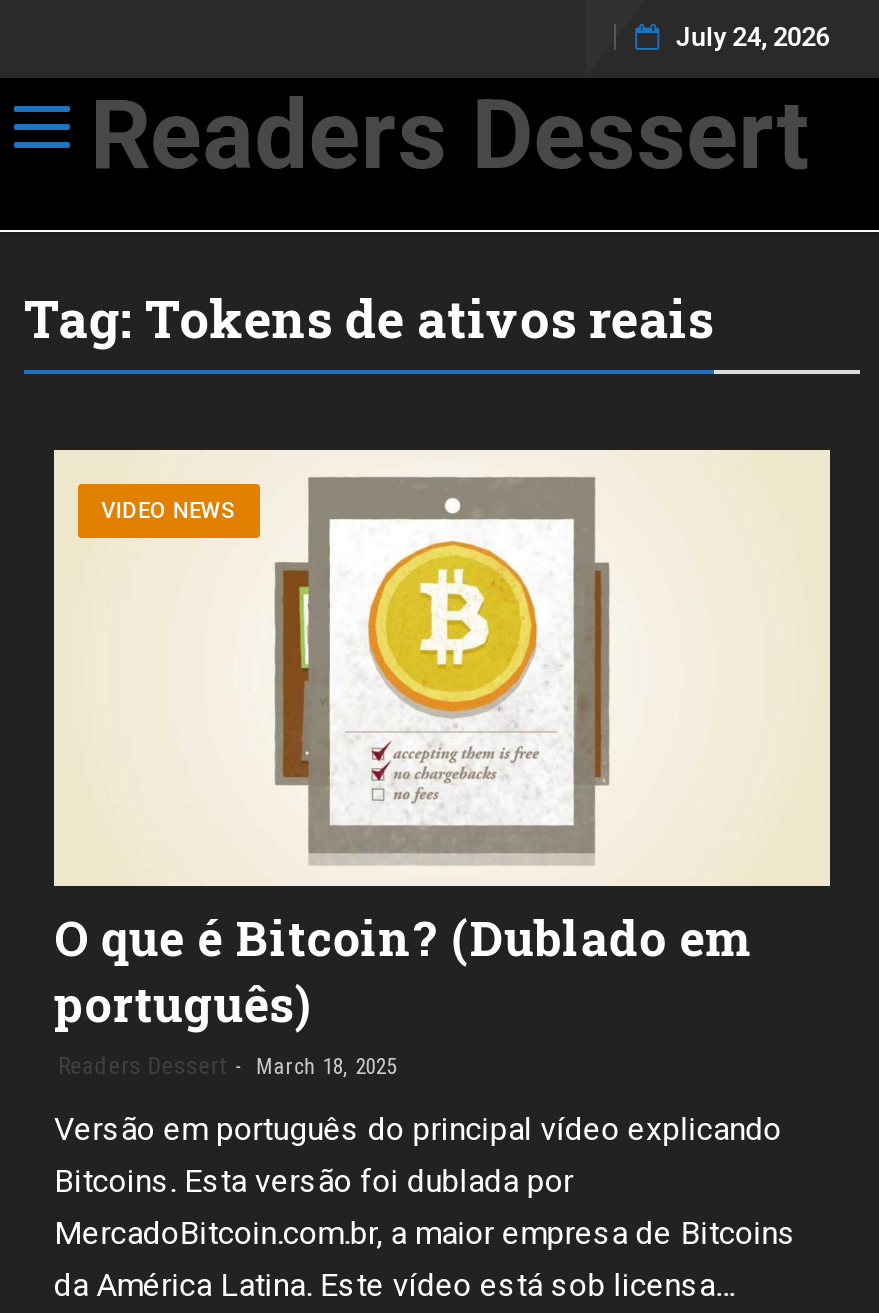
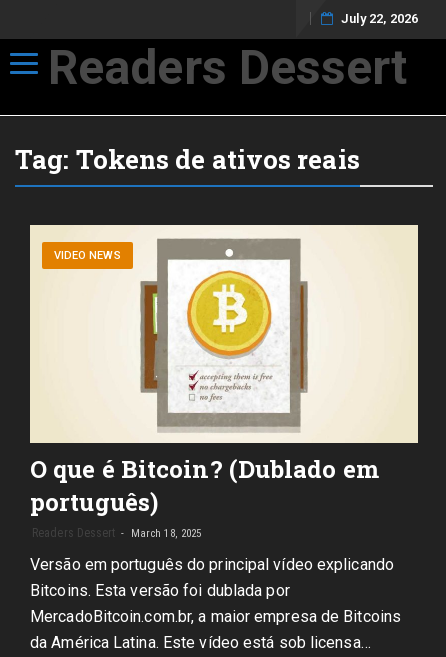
- July 24, 2026
+ July 22, 2026
